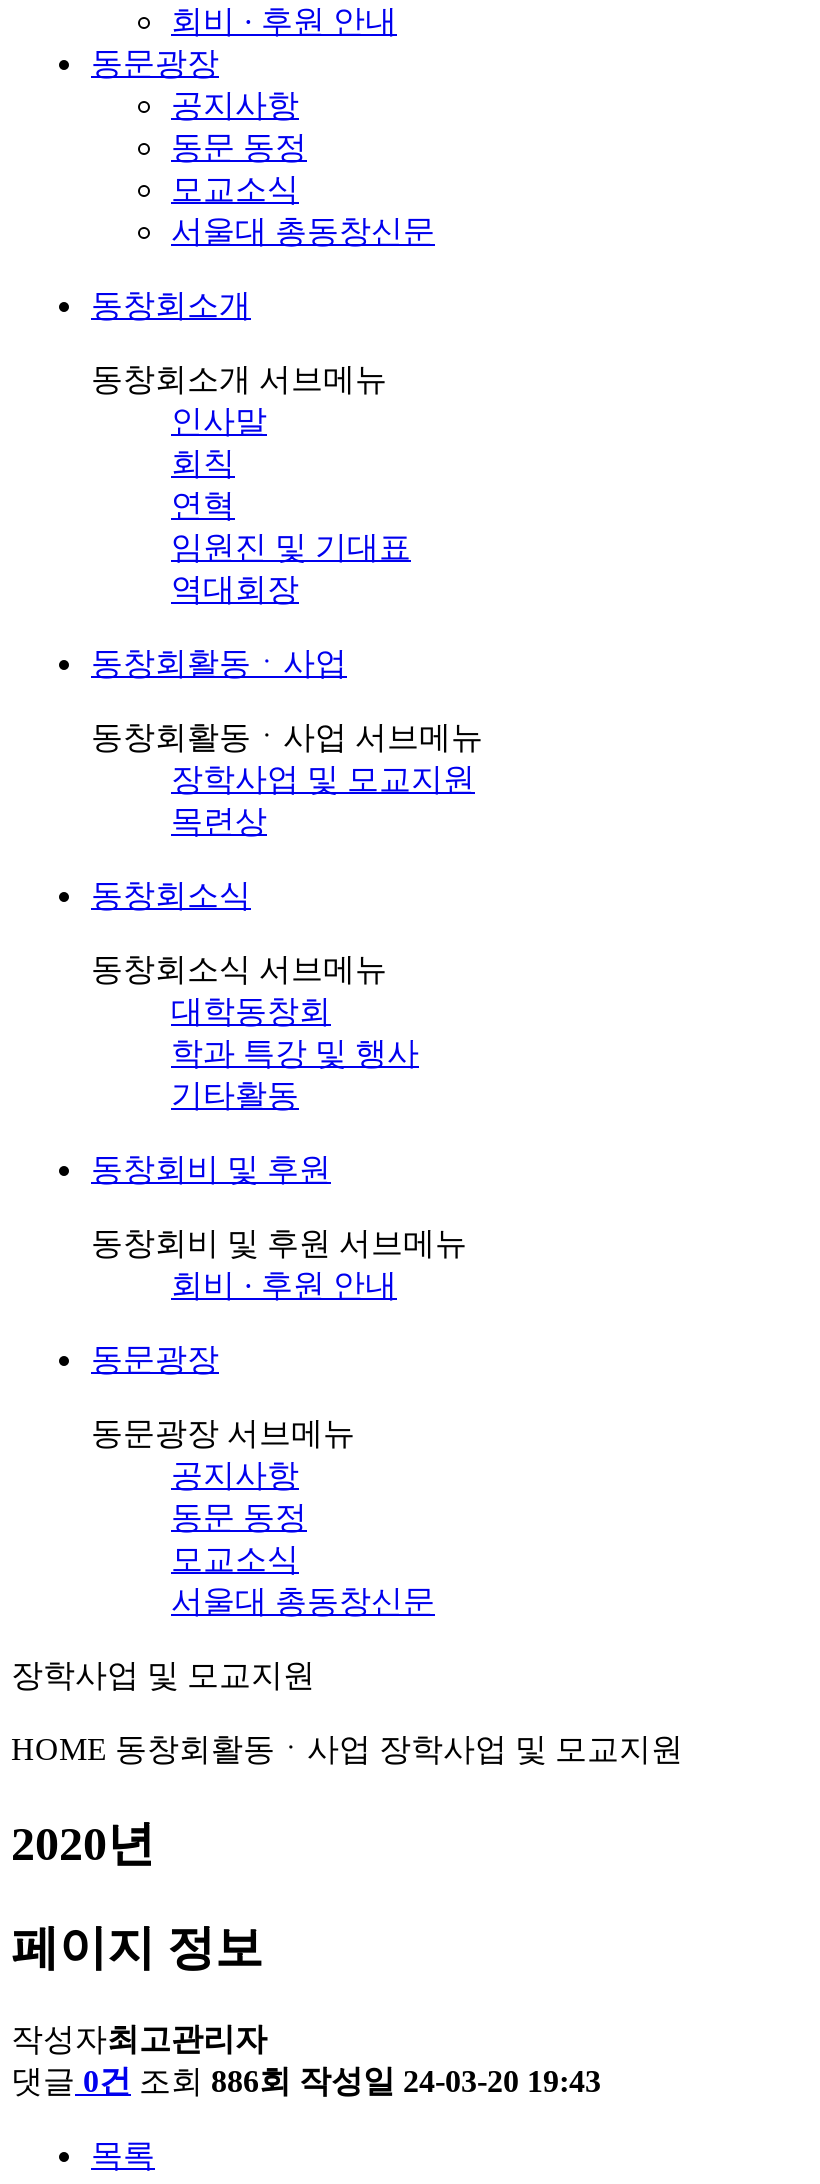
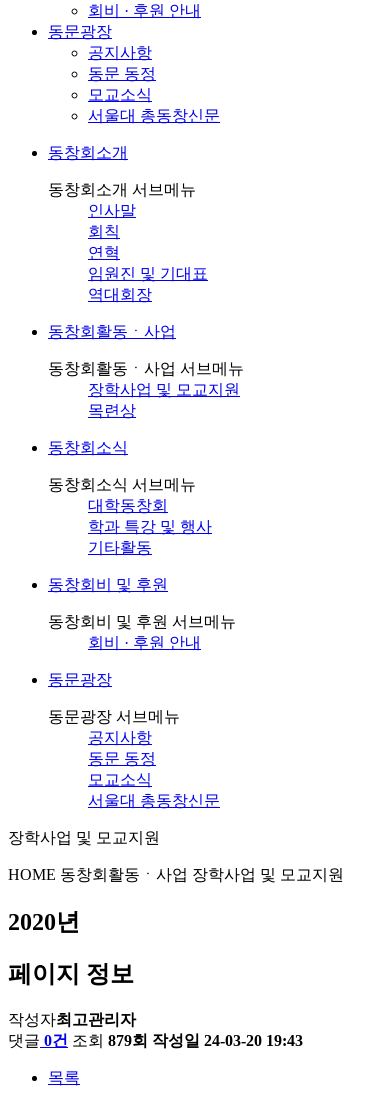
- 댓글 0건 조회 886회 작성일 24-03-20 19:43
+ 댓글 0건 조회 879회 작성일 24-03-20 19:43
